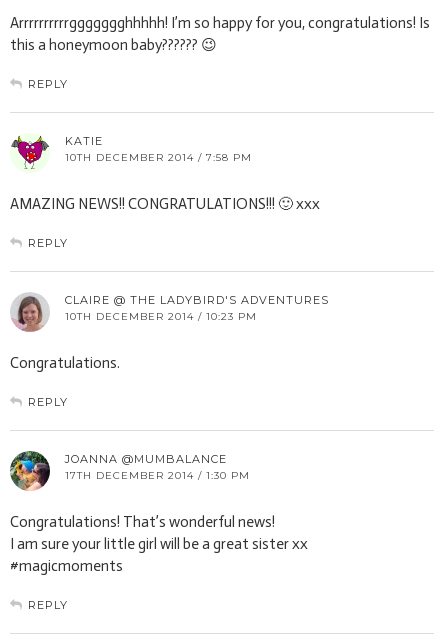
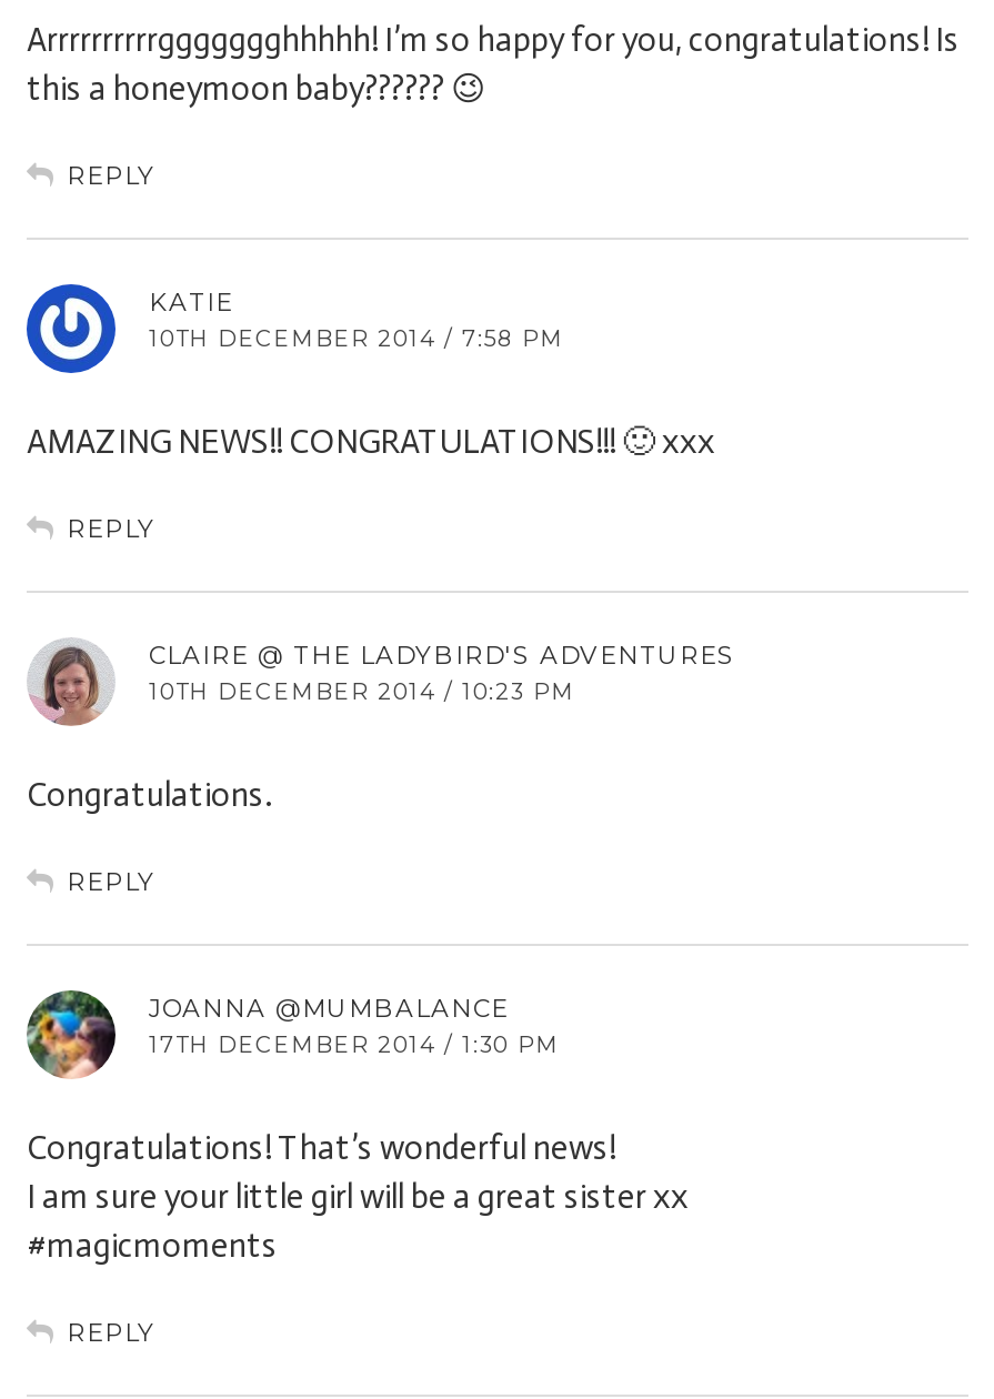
- [image]
+ [image]
